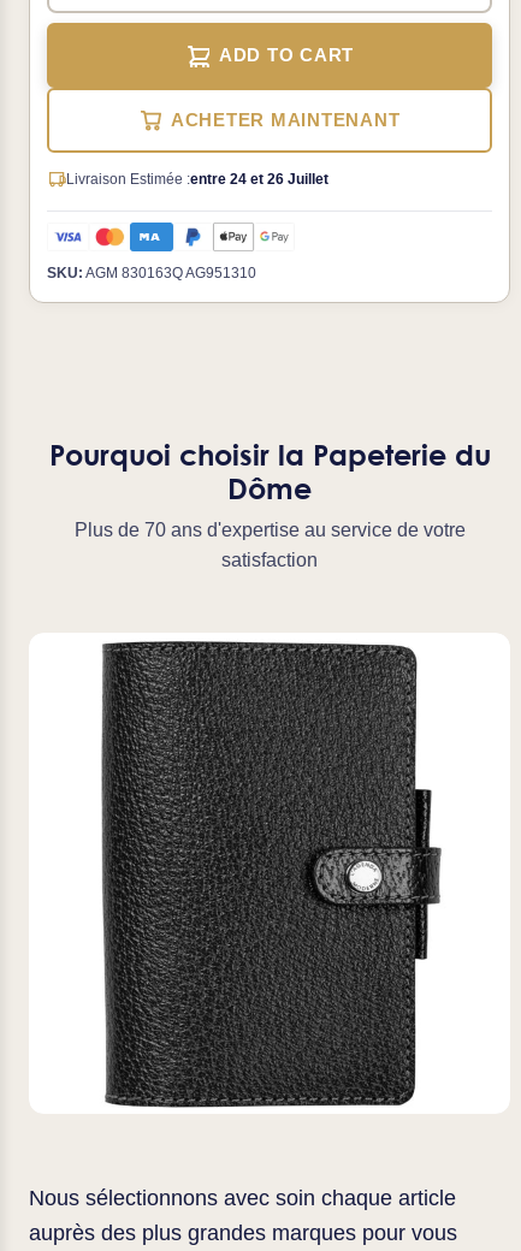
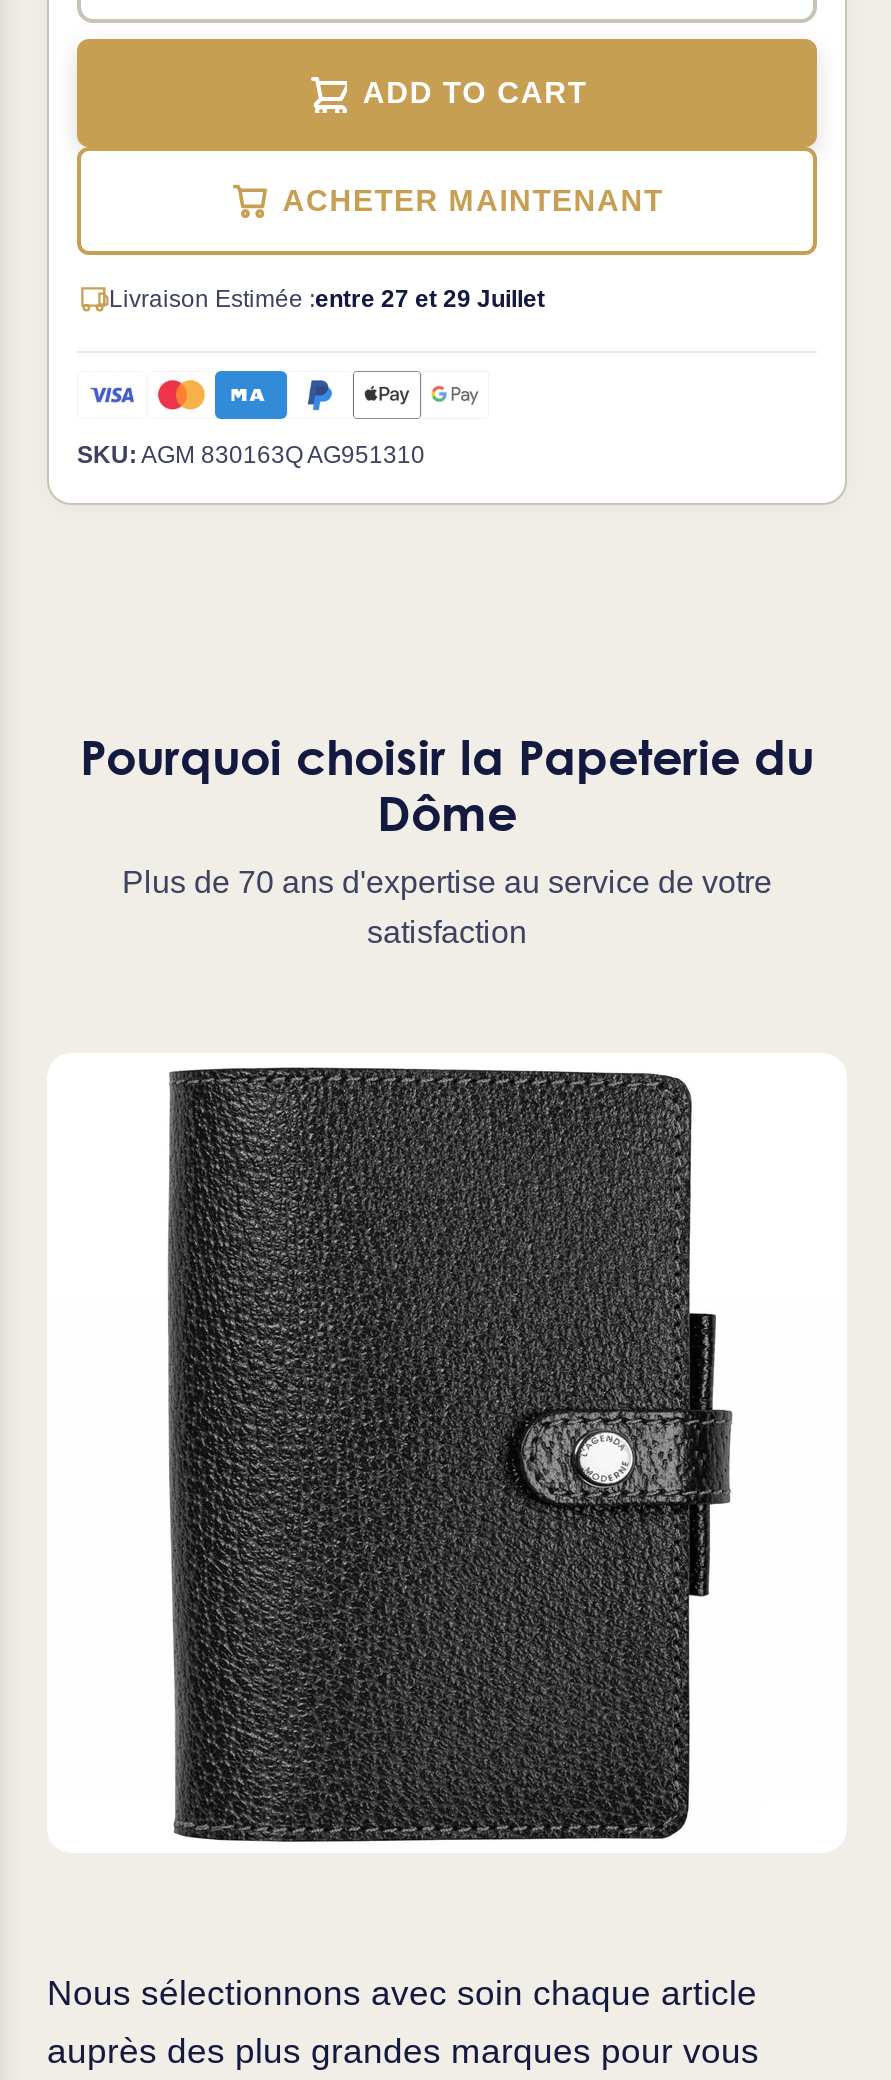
- Livraison Estimée : entre 24 et 26 Juillet
+ Livraison Estimée : entre 27 et 29 Juillet
